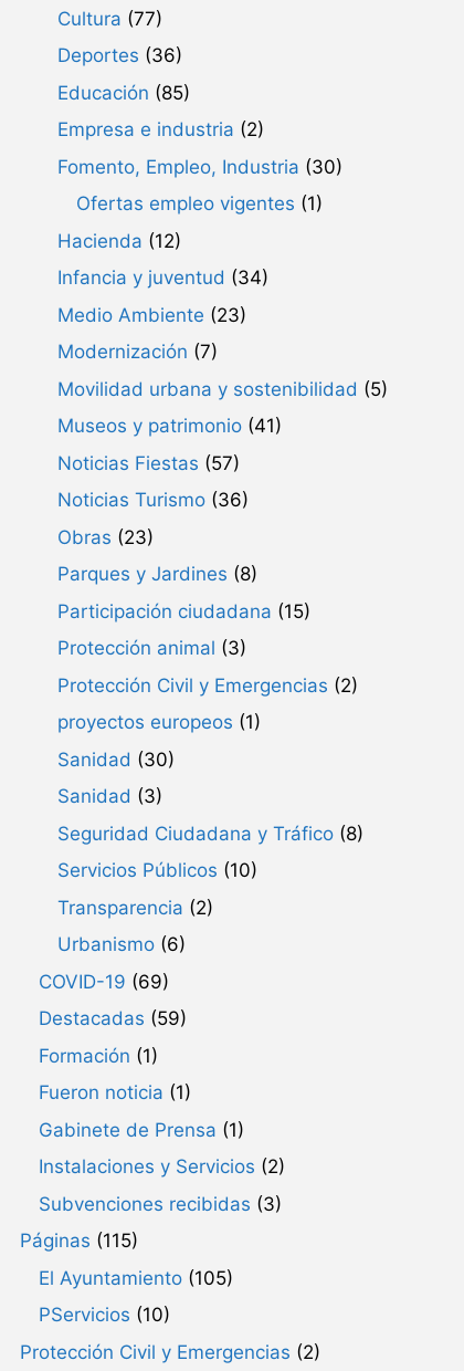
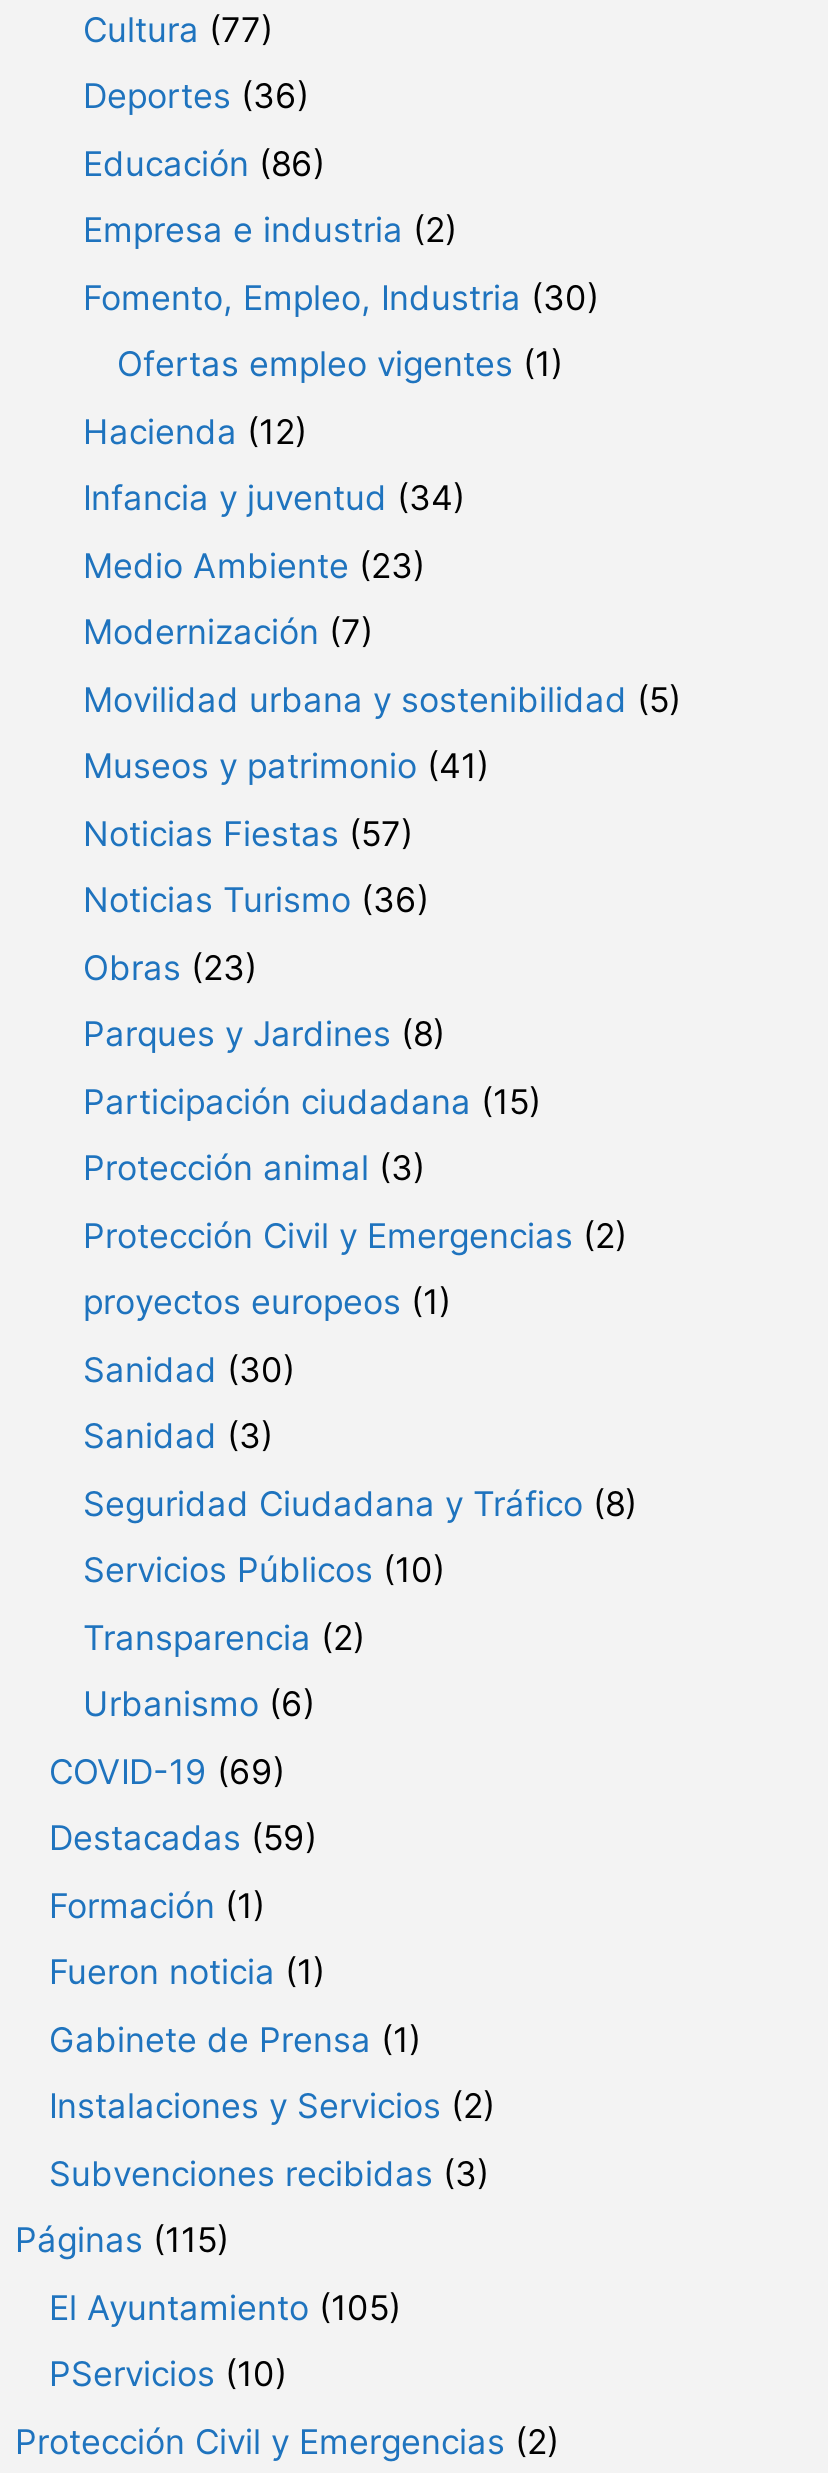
- Educación (85)
+ Educación (86)
